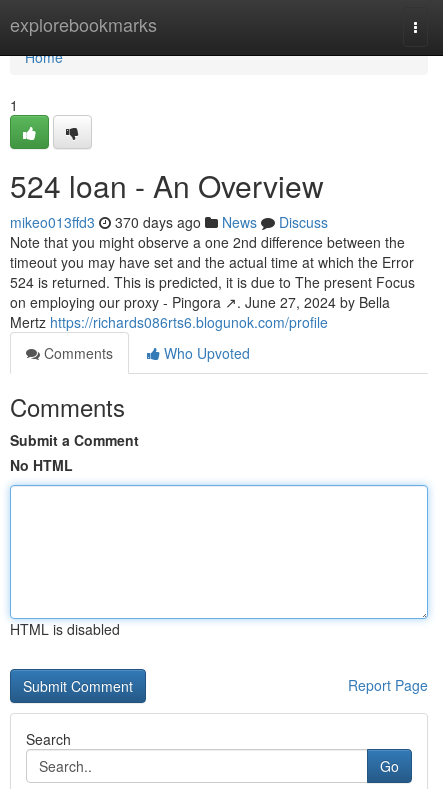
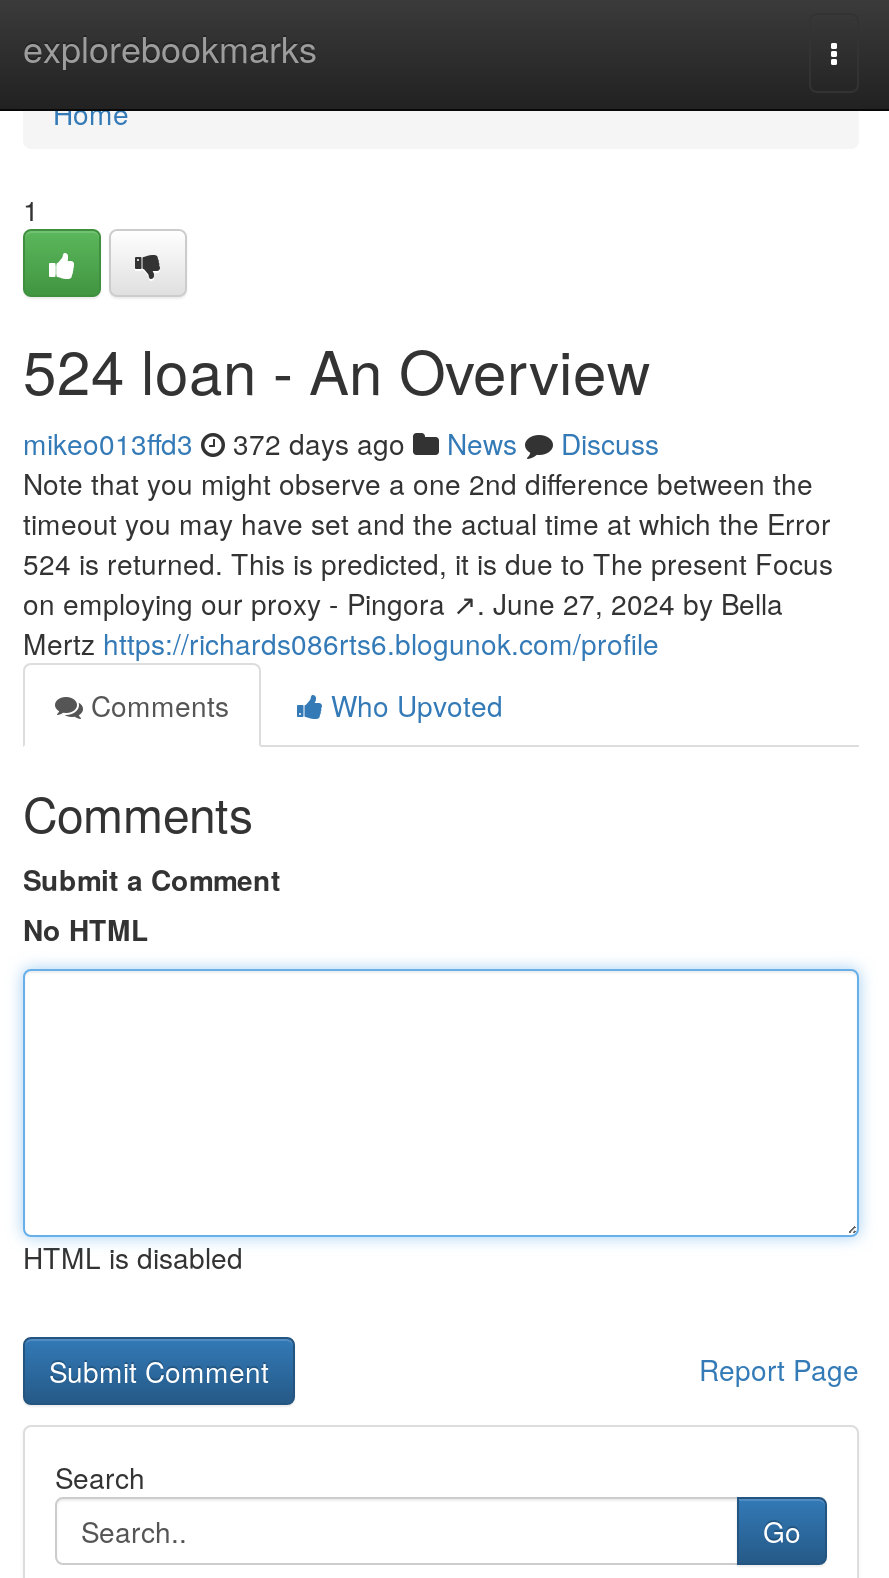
- mikeo013ffd3 370 days ago News Discuss
+ mikeo013ffd3 372 days ago News Discuss
